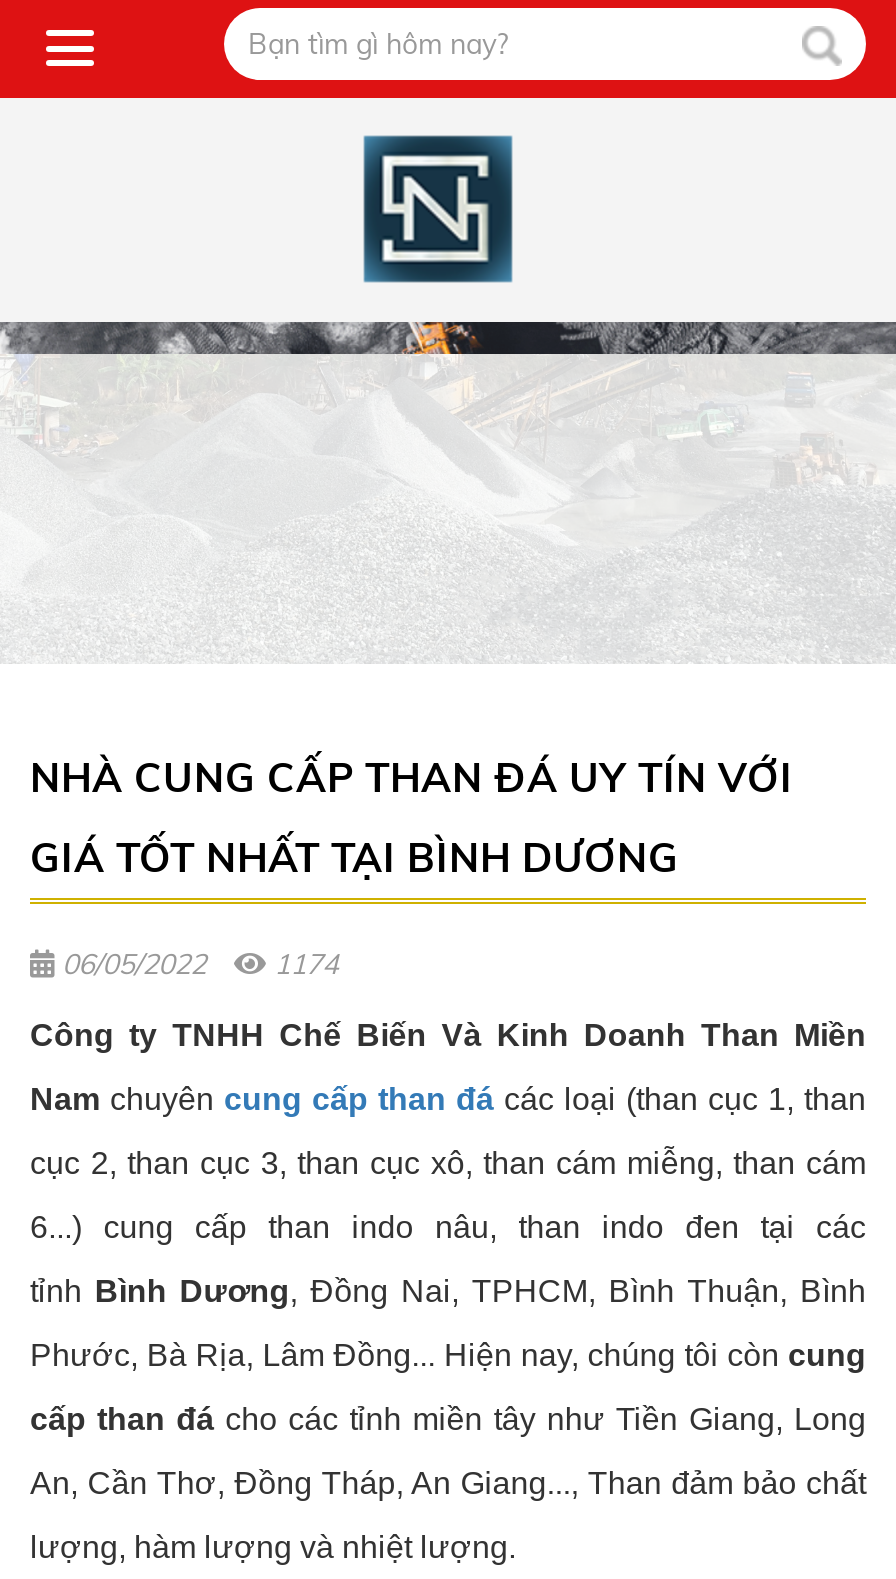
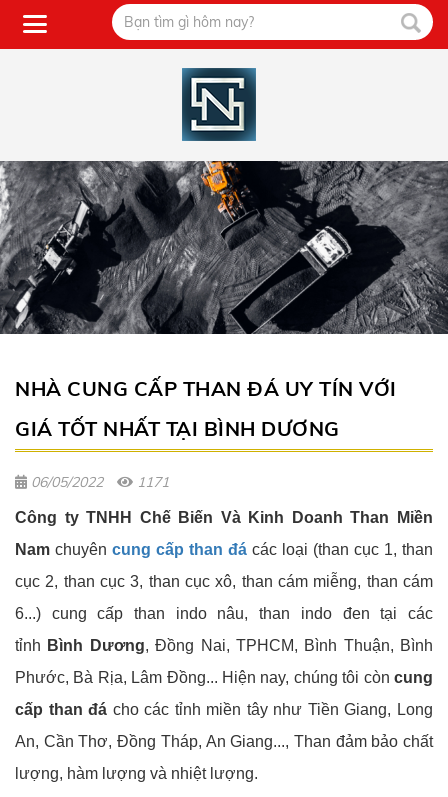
- [image]
+ [image]

- 06/05/2022 1174
+ 06/05/2022 1171
